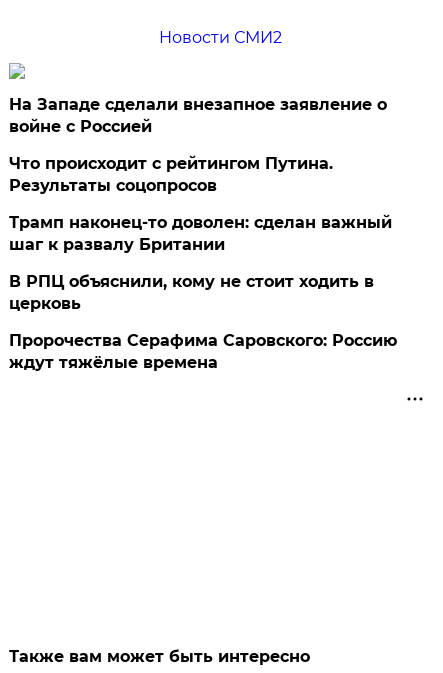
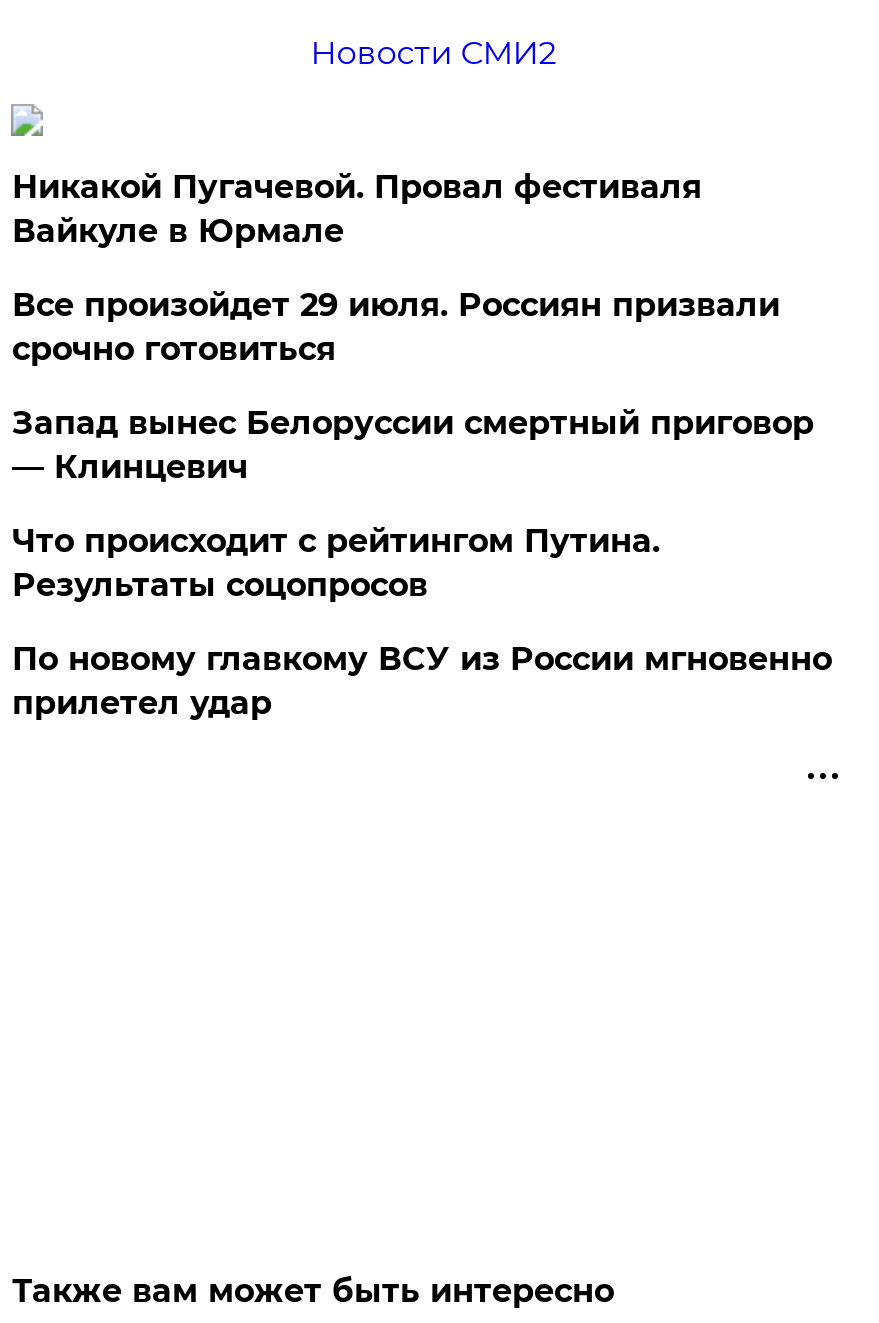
- На Западе сделали внезапное заявление о
- войне с Россией
+ Никакой Пугачевой. Провал фестиваля
+ Вайкуле в Юрмале
+ Все произойдет 29 июля. Россиян призвали
+ срочно готовиться
+ Запад вынес Белоруссии смертный приговор
+ — Клинцевич

moved down: Что происходит с рейтингом Путина. | Результаты соцопросов

- Трамп наконец-то доволен: сделан важный
- шаг к развалу Британии
- В РПЦ объяснили, кому не стоит ходить в
- церковь
- Пророчества Серафима Саровского: Россию
- ждут тяжёлые времена
+ По новому главкому ВСУ из России мгновенно
+ прилетел удар
